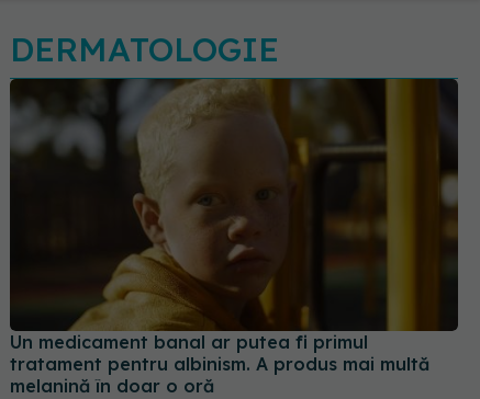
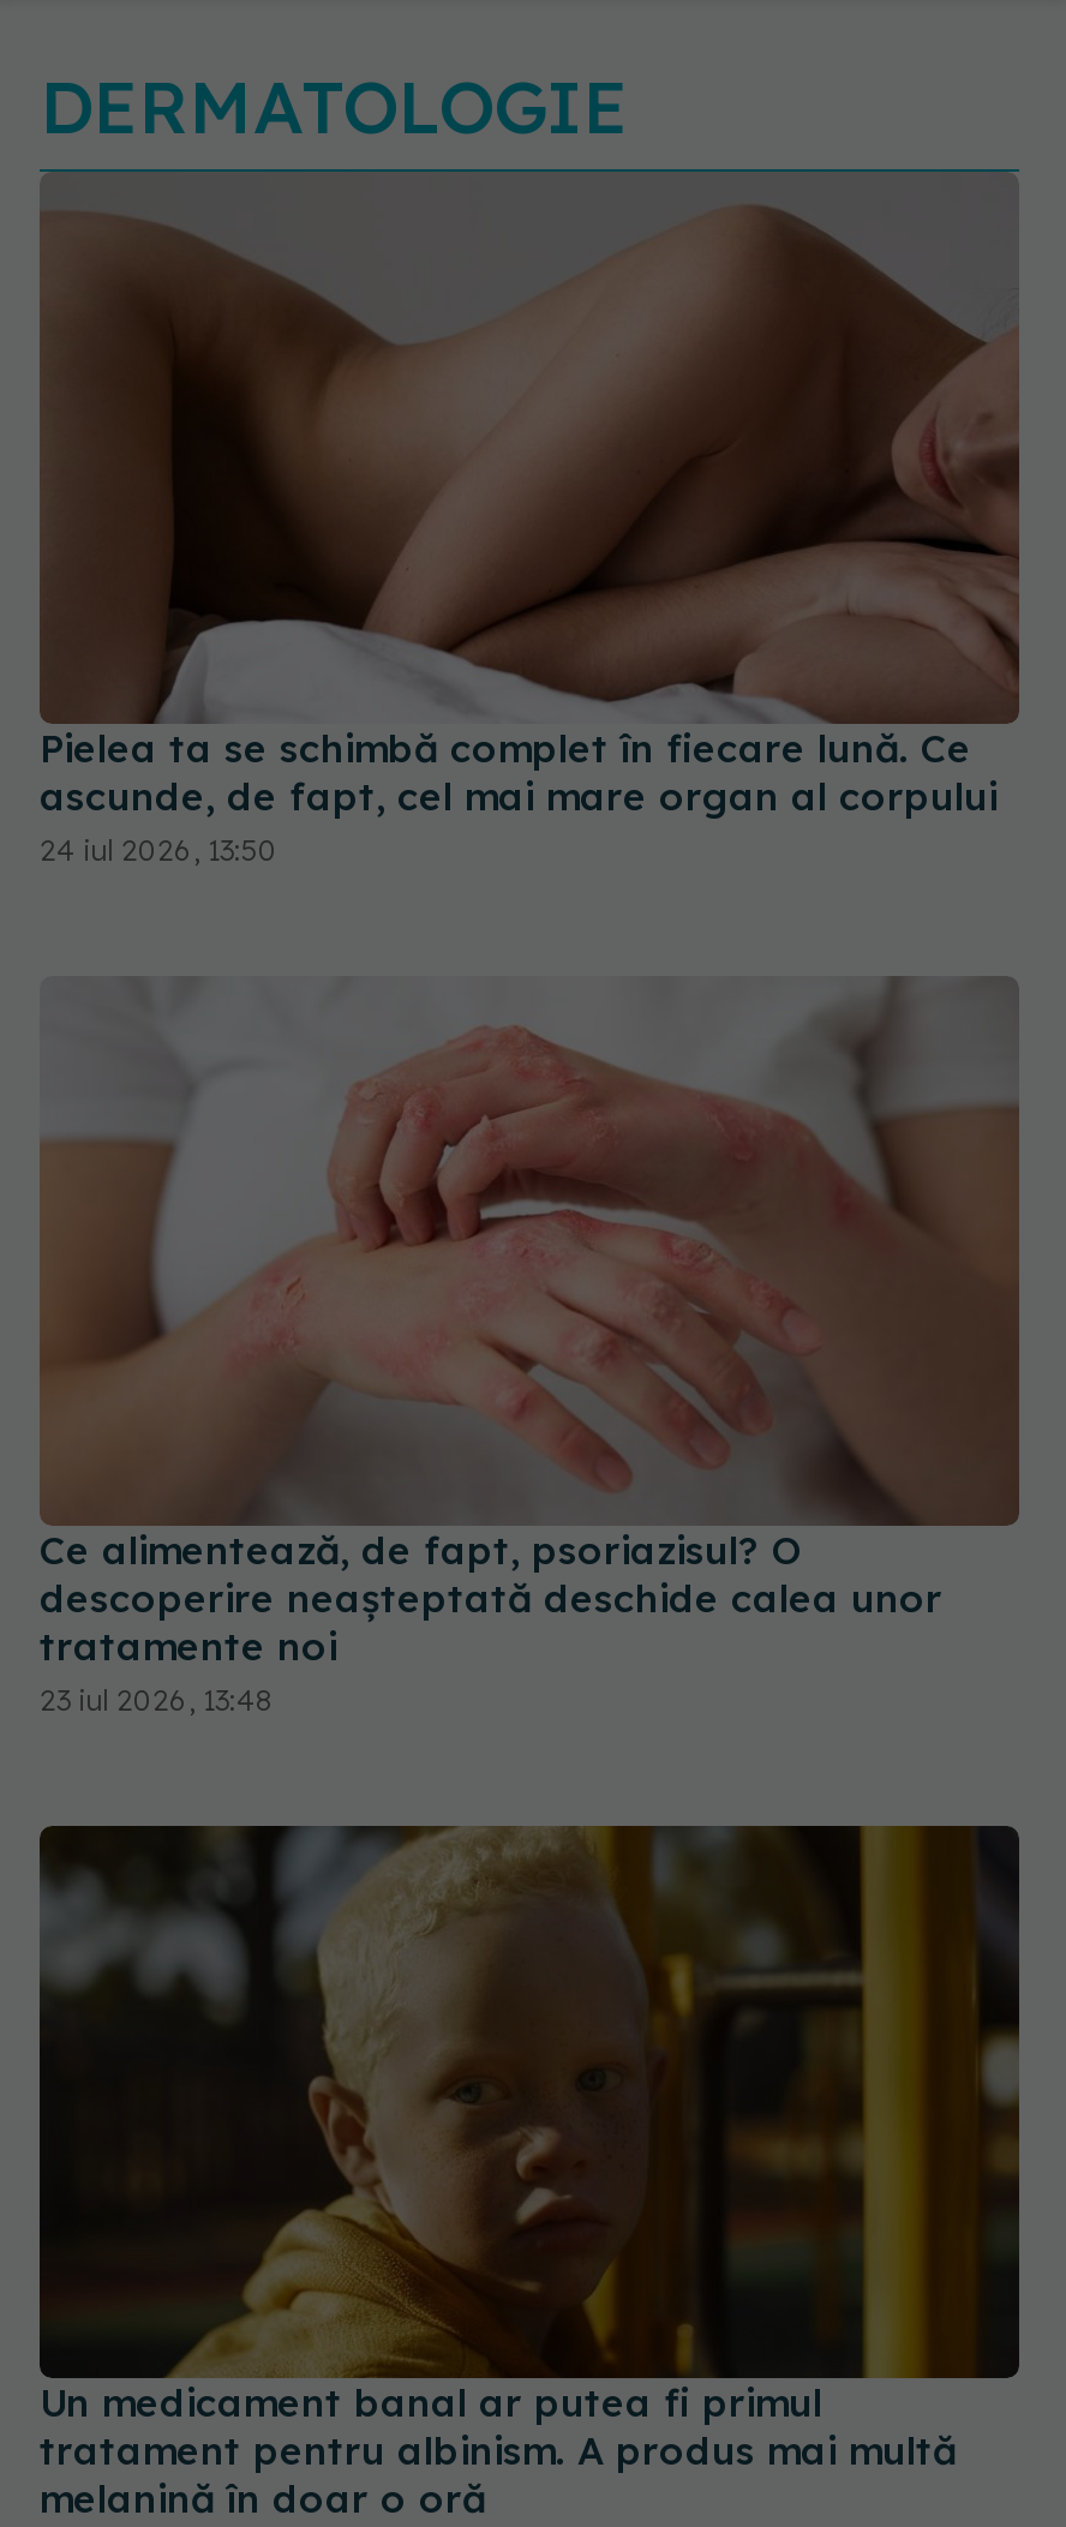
+ [image]
+ Pielea ta se schimbă complet în fiecare lună. Ce
+ ascunde, de fapt, cel mai mare organ al corpului
+ 24 iul 2026, 13:50

+ [image]
+ Ce alimentează, de fapt, psoriazisul? O
+ descoperire neașteptată deschide calea unor
+ tratamente noi
+ 23 iul 2026, 13:48
